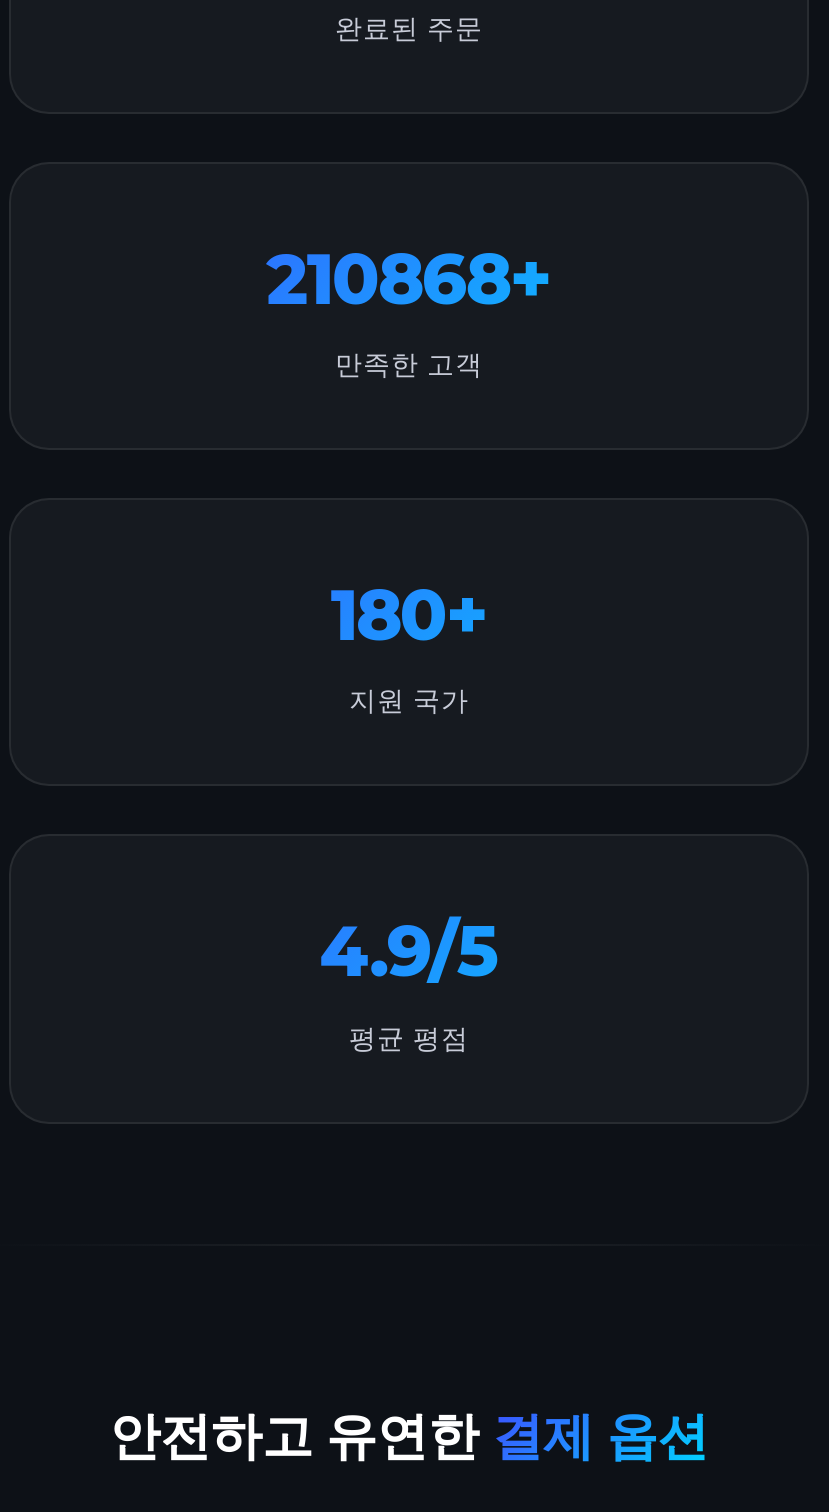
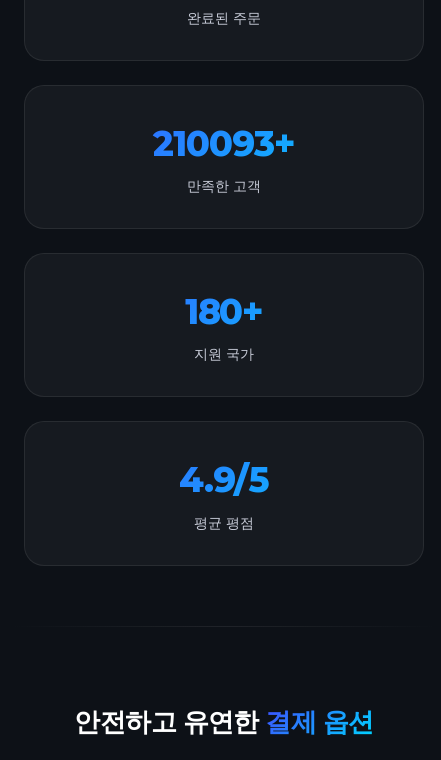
- 210868+
+ 210093+
